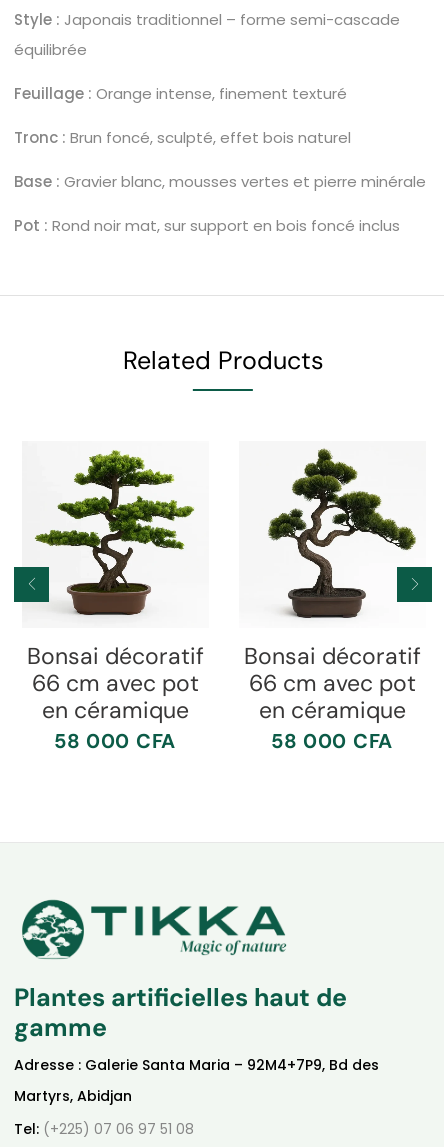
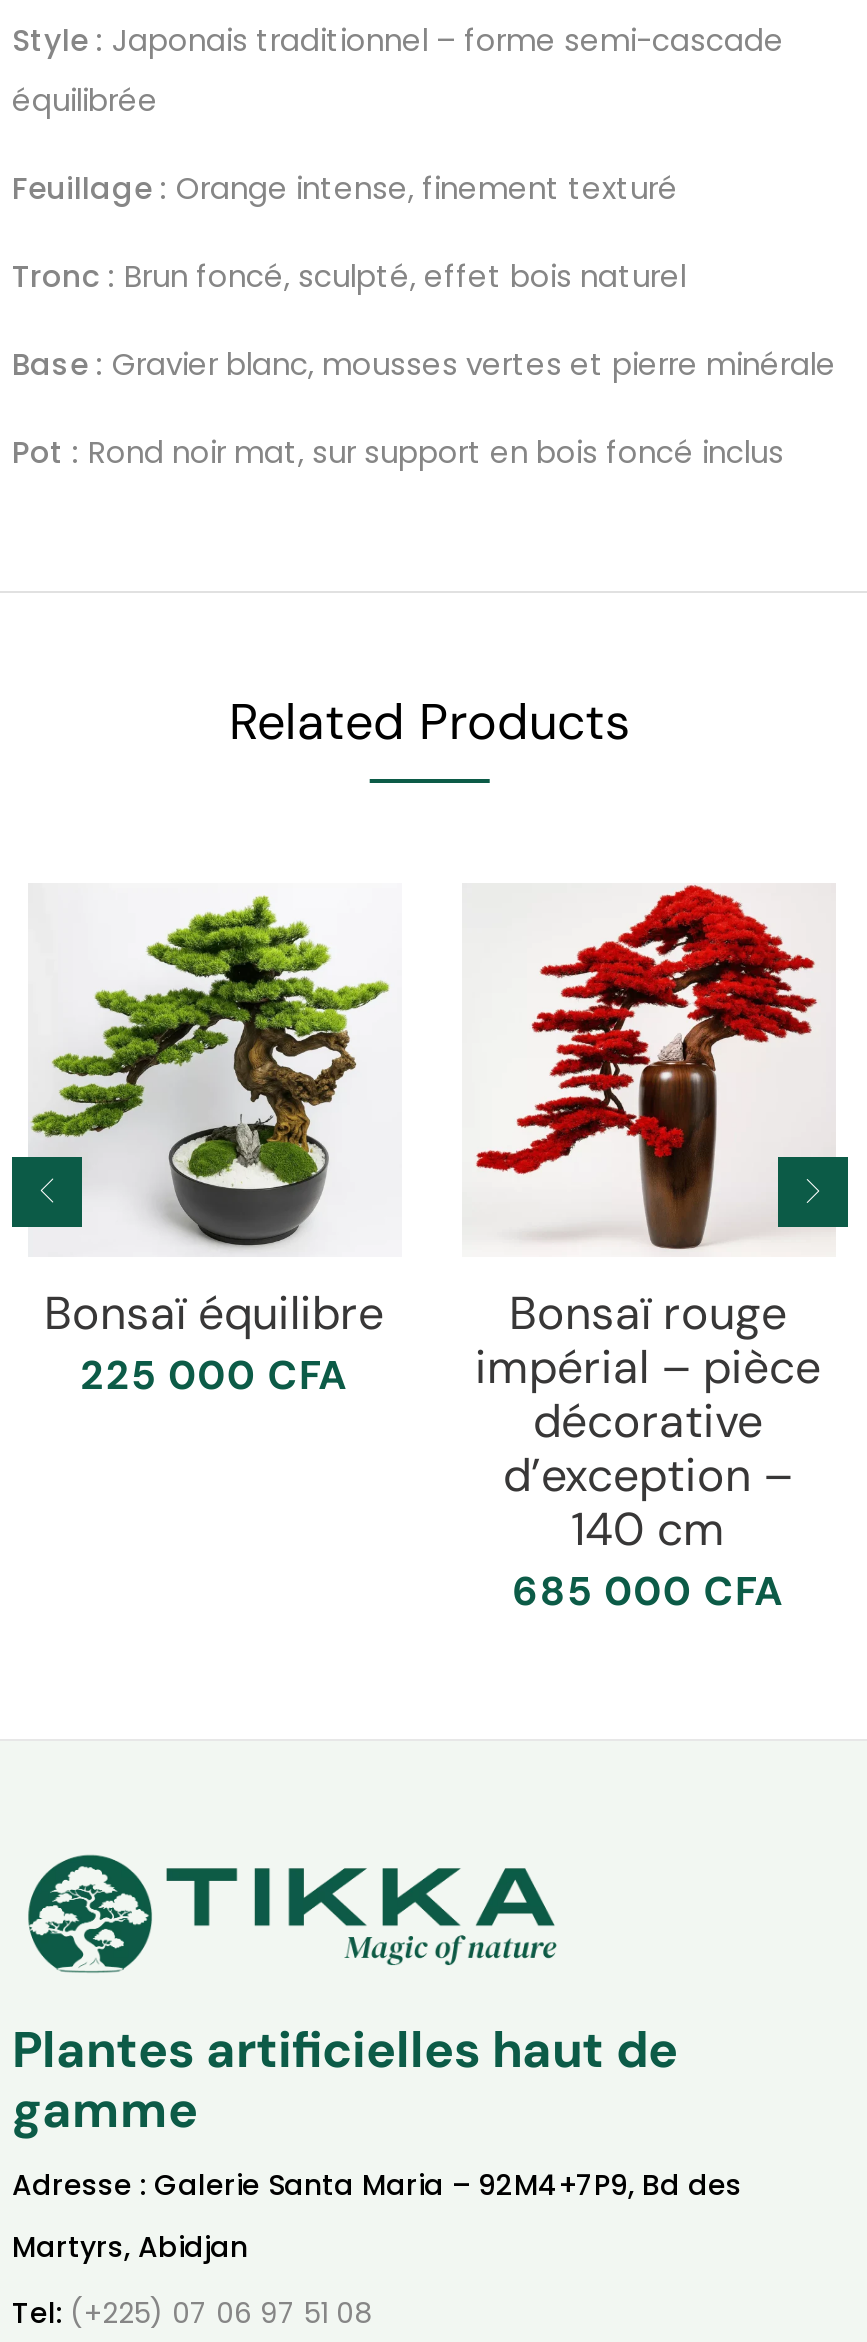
- [image]
- Bonsai décoratif
- 66 cm avec pot
- en céramique
- 58 000 CFA
+ [image]
+ Bonsaï rouge
+ impérial – pièce
+ décorative
+ d’exception –
+ 140 cm
+ 685 000 CFA

- [image]
- Bonsai décoratif
- 66 cm avec pot
- en céramique
- 58 000 CFA
+ [image]
+ Bonsaï équilibre
+ 225 000 CFA
